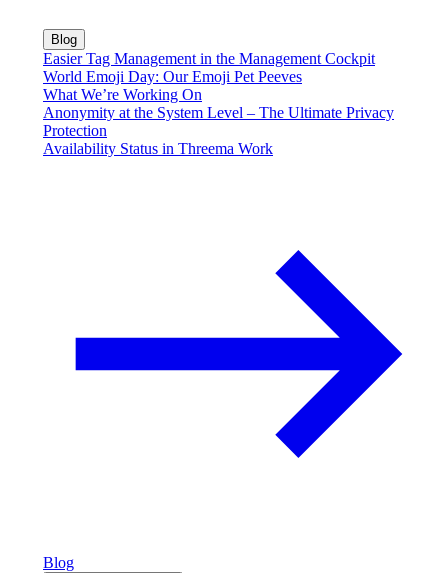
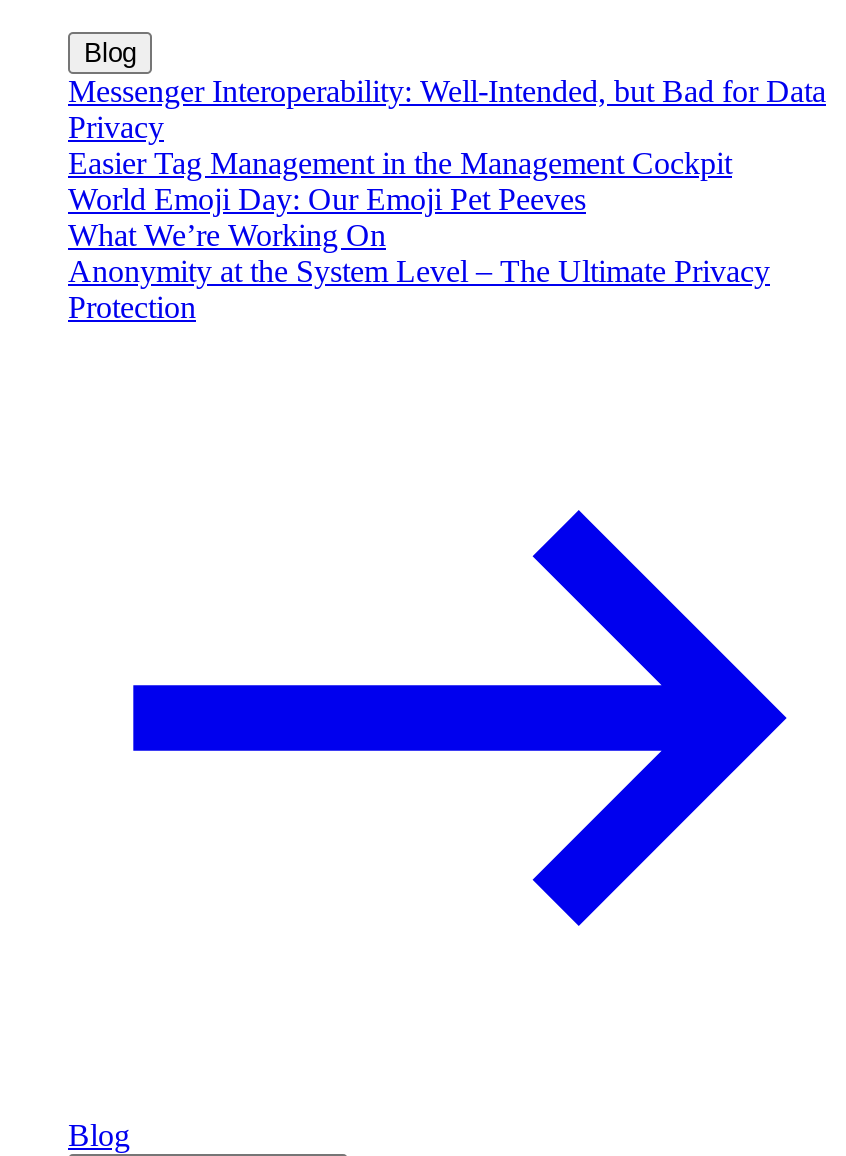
+ Messenger Interoperability: Well-Intended, but Bad for Data
+ Privacy

moved down: Easier Tag Management in the Management Cockpit | World Emoji Day: Our Emoji Pet Peeves | What We’re Working On | Anonymity at the System Level – The Ultimate Privacy | Protection

- Availability Status in Threema Work
